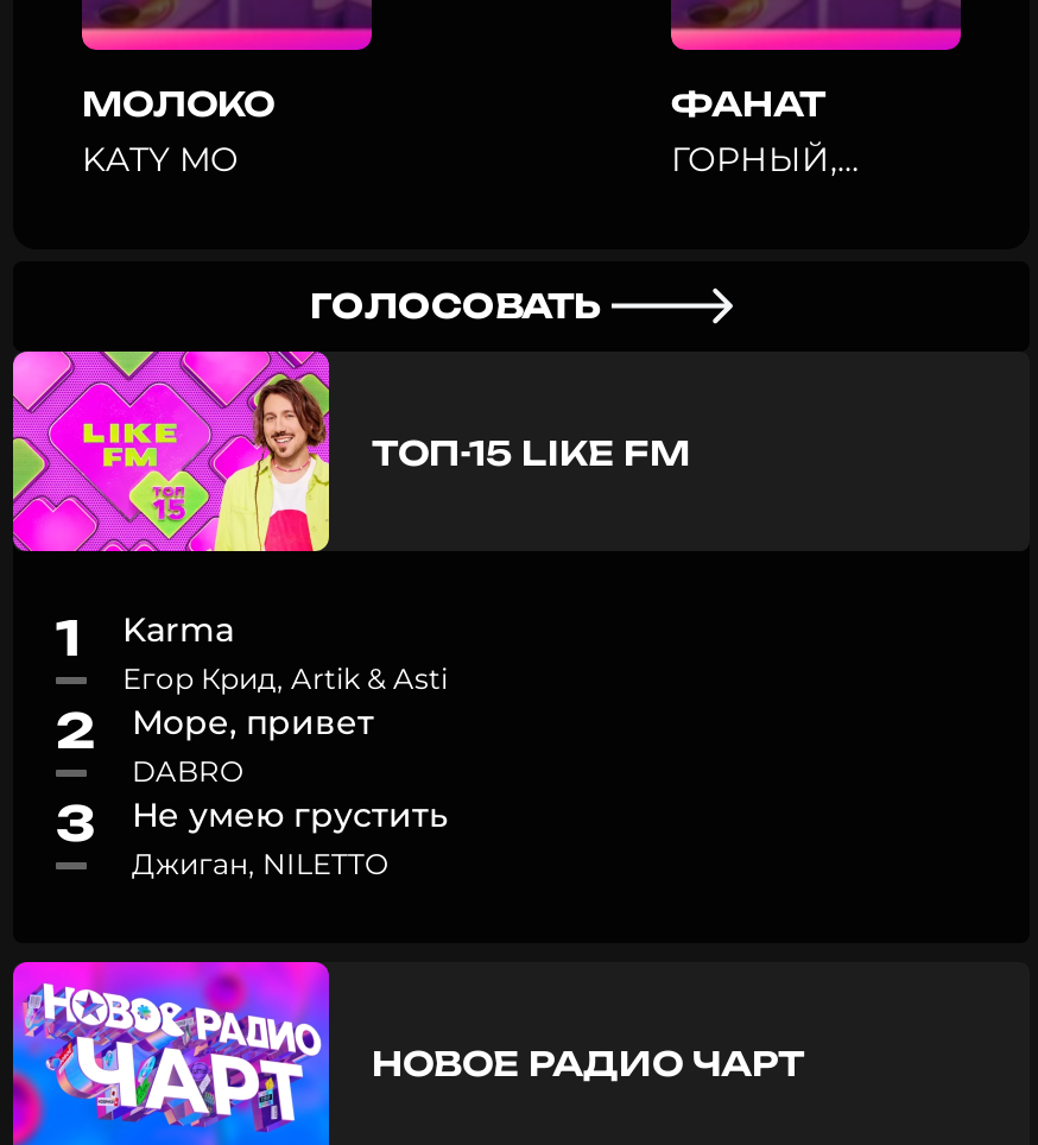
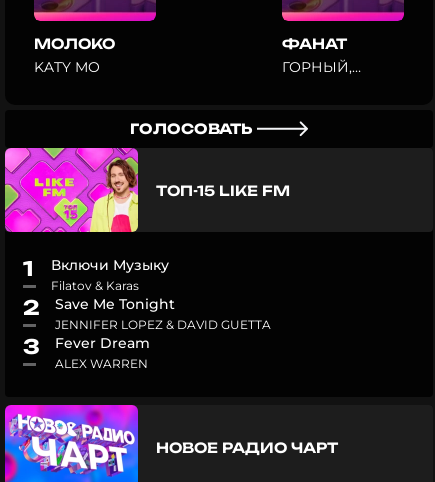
- Karma
- Егор Крид, Artik & Asti
+ Включи Музыку
+ Filatov & Karas

- Море, привет
- DABRO
+ Save Me Tonight
+ JENNIFER LOPEZ & DAVID GUETTA

- Не умею грустить
- Джиган, NILETTO
+ Fever Dream
+ ALEX WARREN
